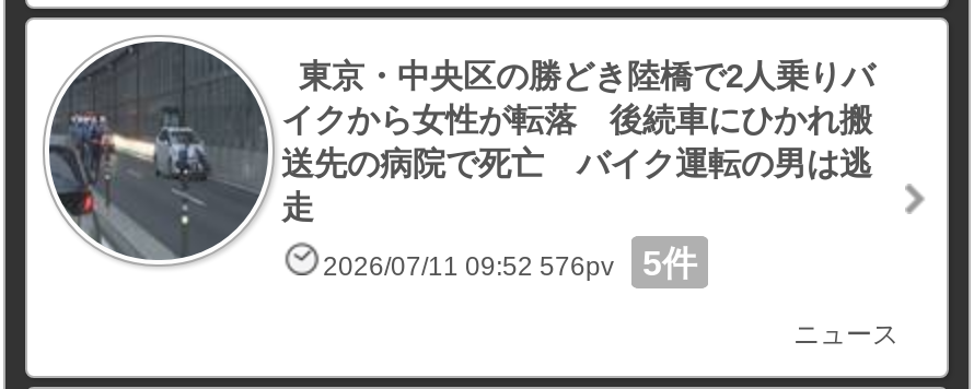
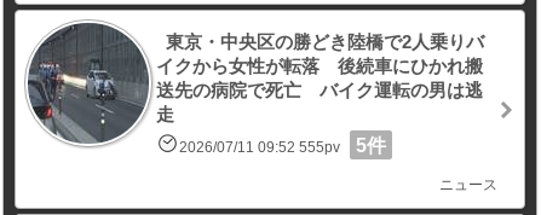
- 2026/07/11 09:52 576pv 5件
+ 2026/07/11 09:52 555pv 5件
